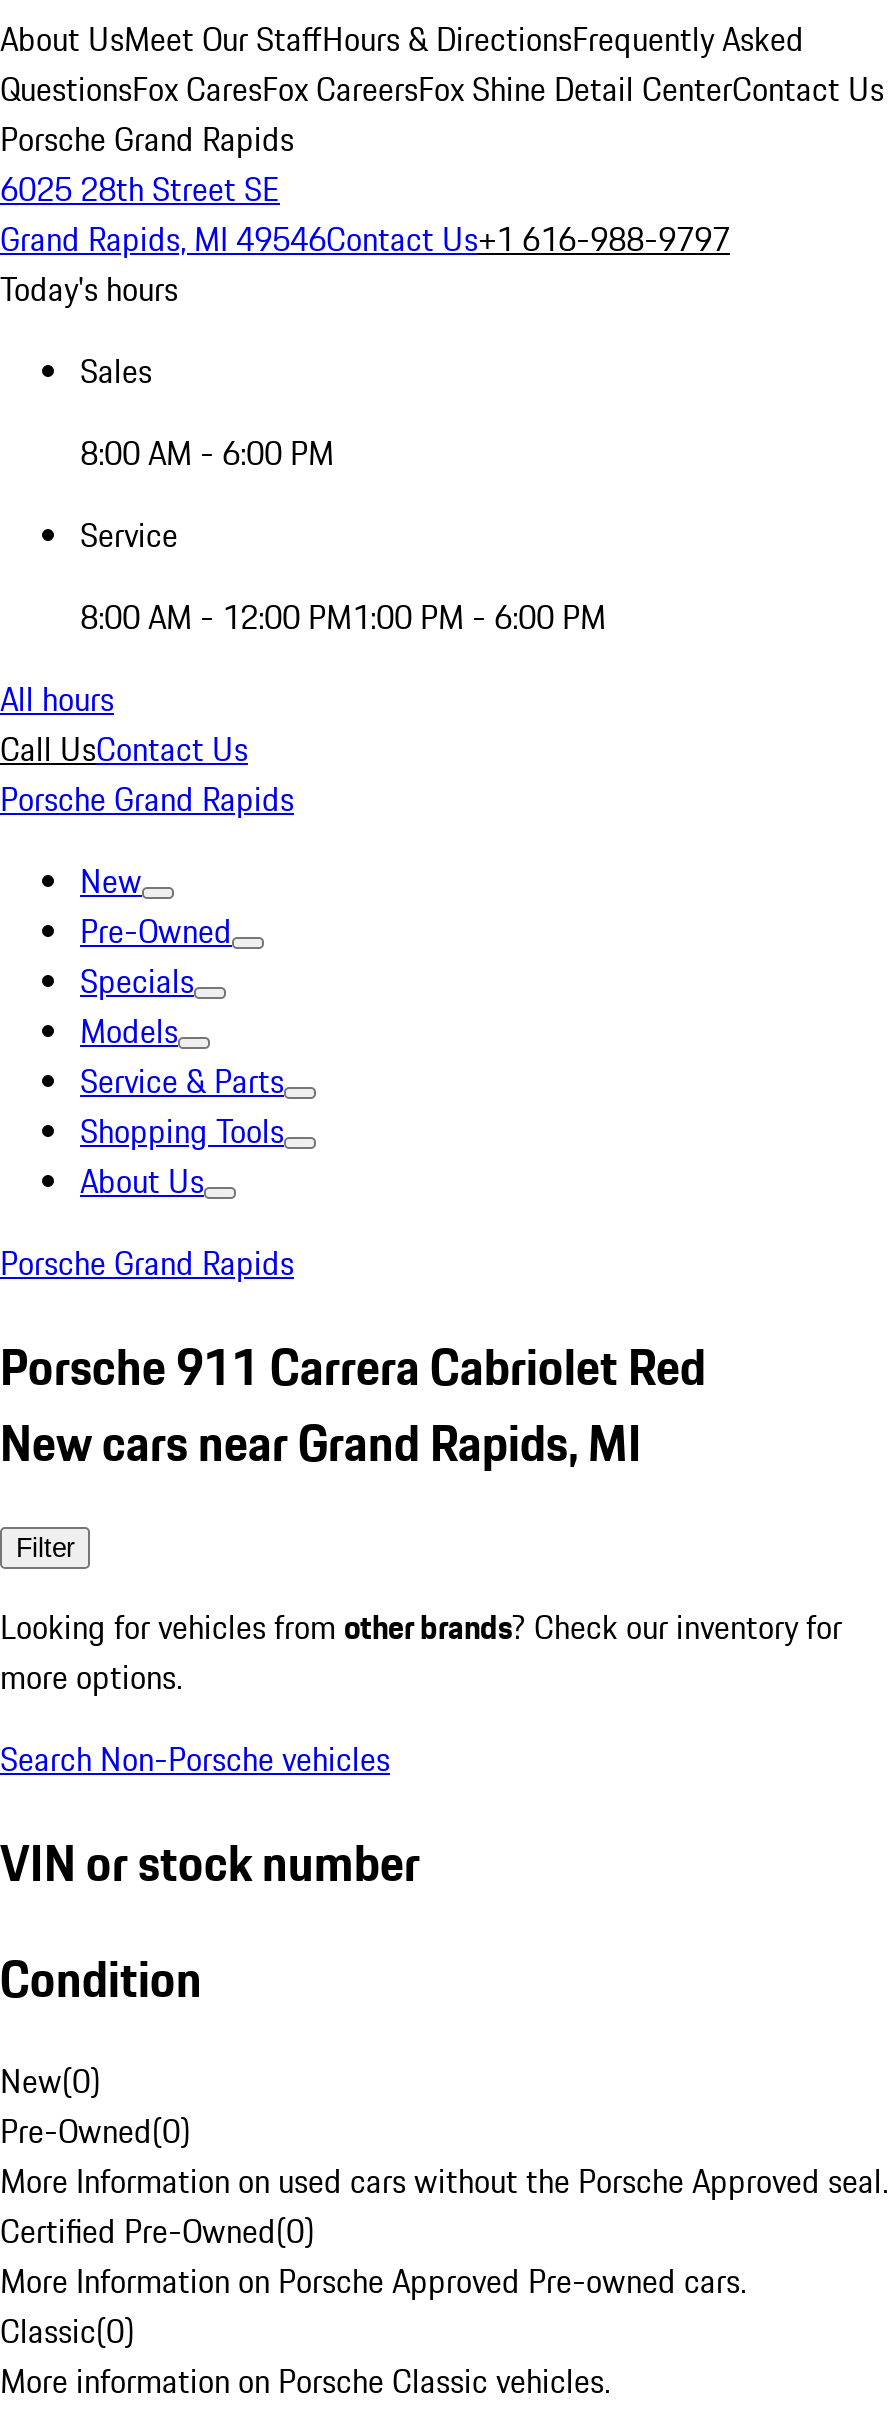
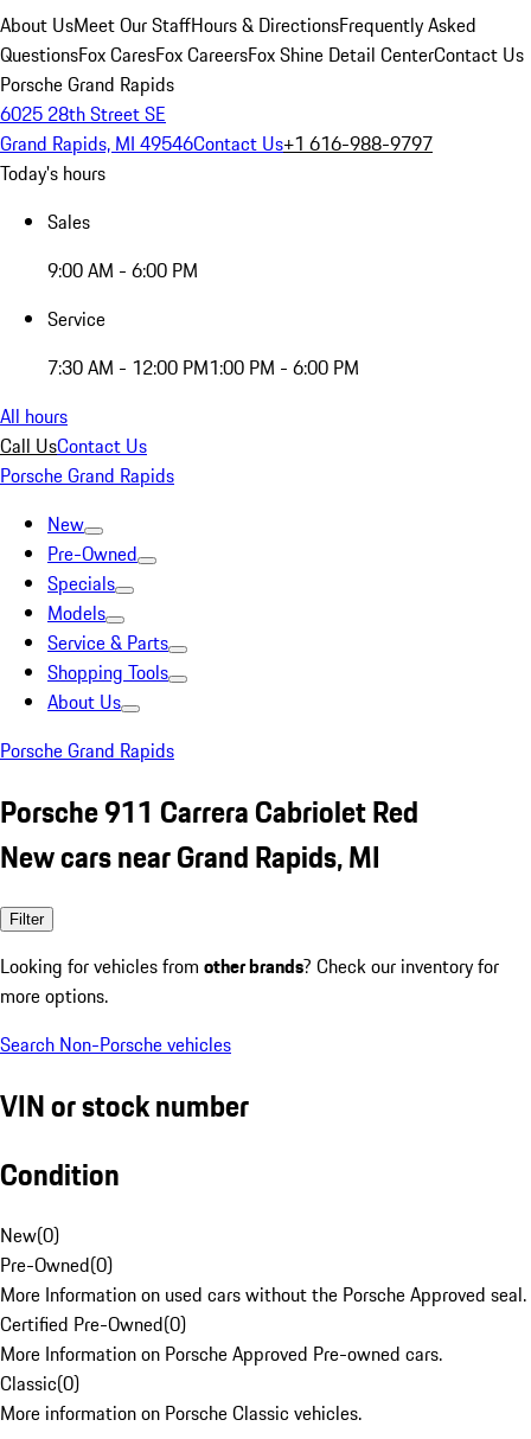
- 8:00 AM - 6:00 PM
+ 9:00 AM - 6:00 PM

- 8:00 AM - 12:00 PM1:00 PM - 6:00 PM
+ 7:30 AM - 12:00 PM1:00 PM - 6:00 PM
